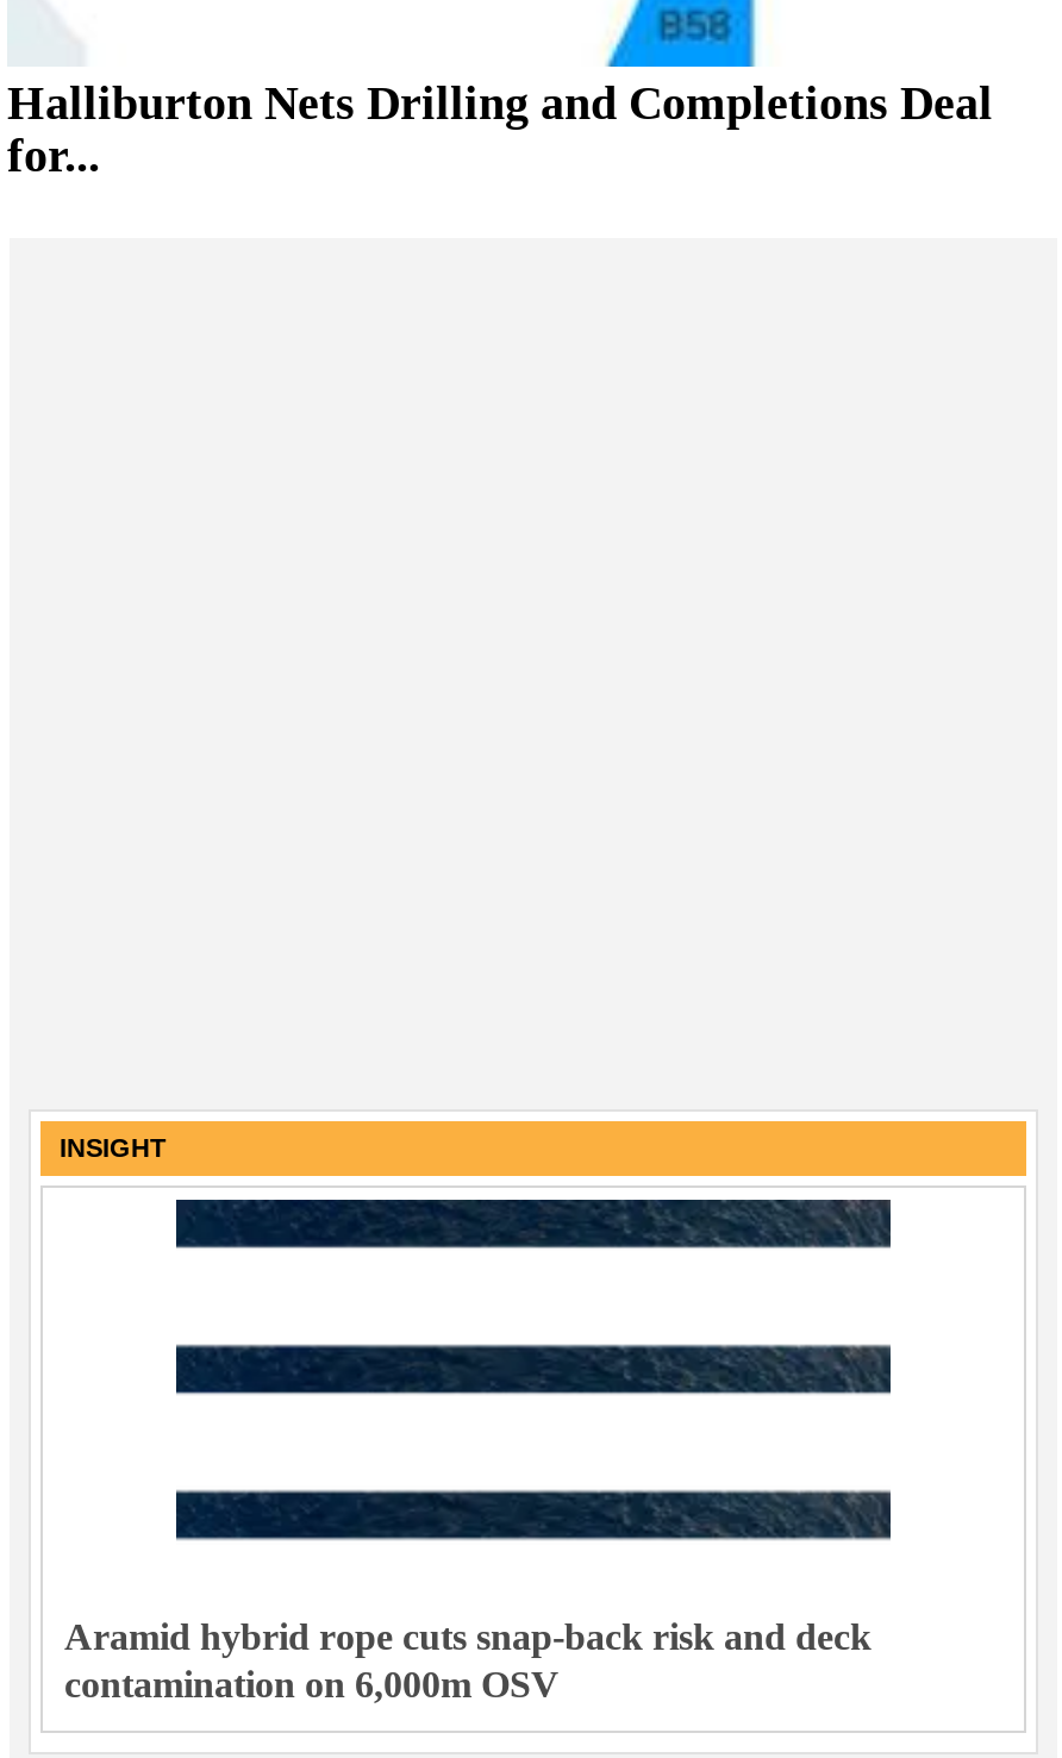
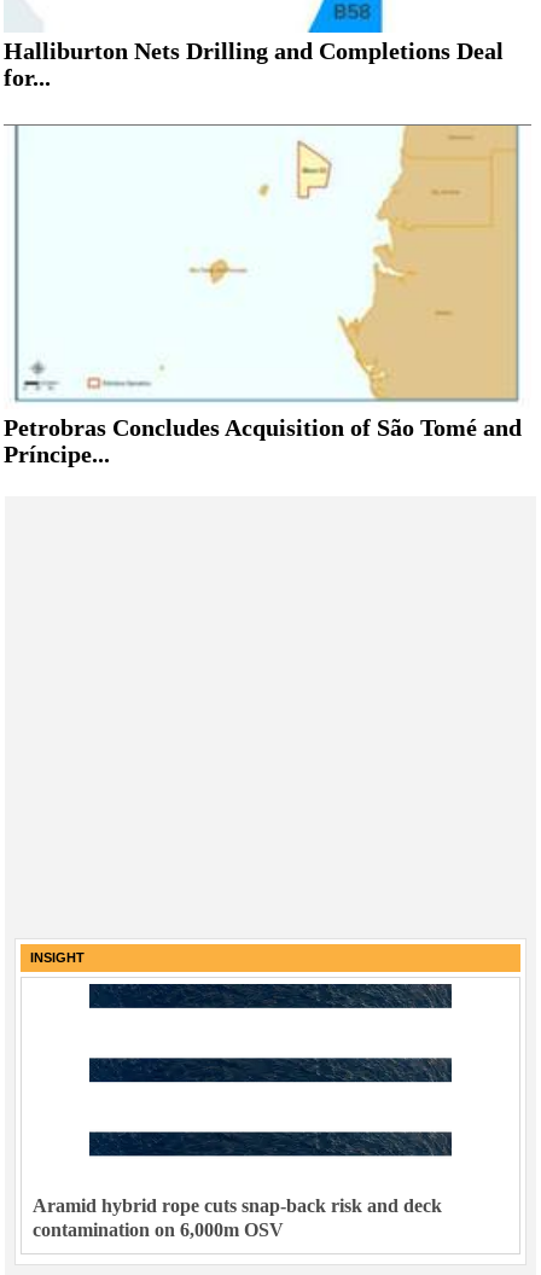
+ [image]
+ Petrobras Concludes Acquisition of São Tomé and
+ Príncipe...
